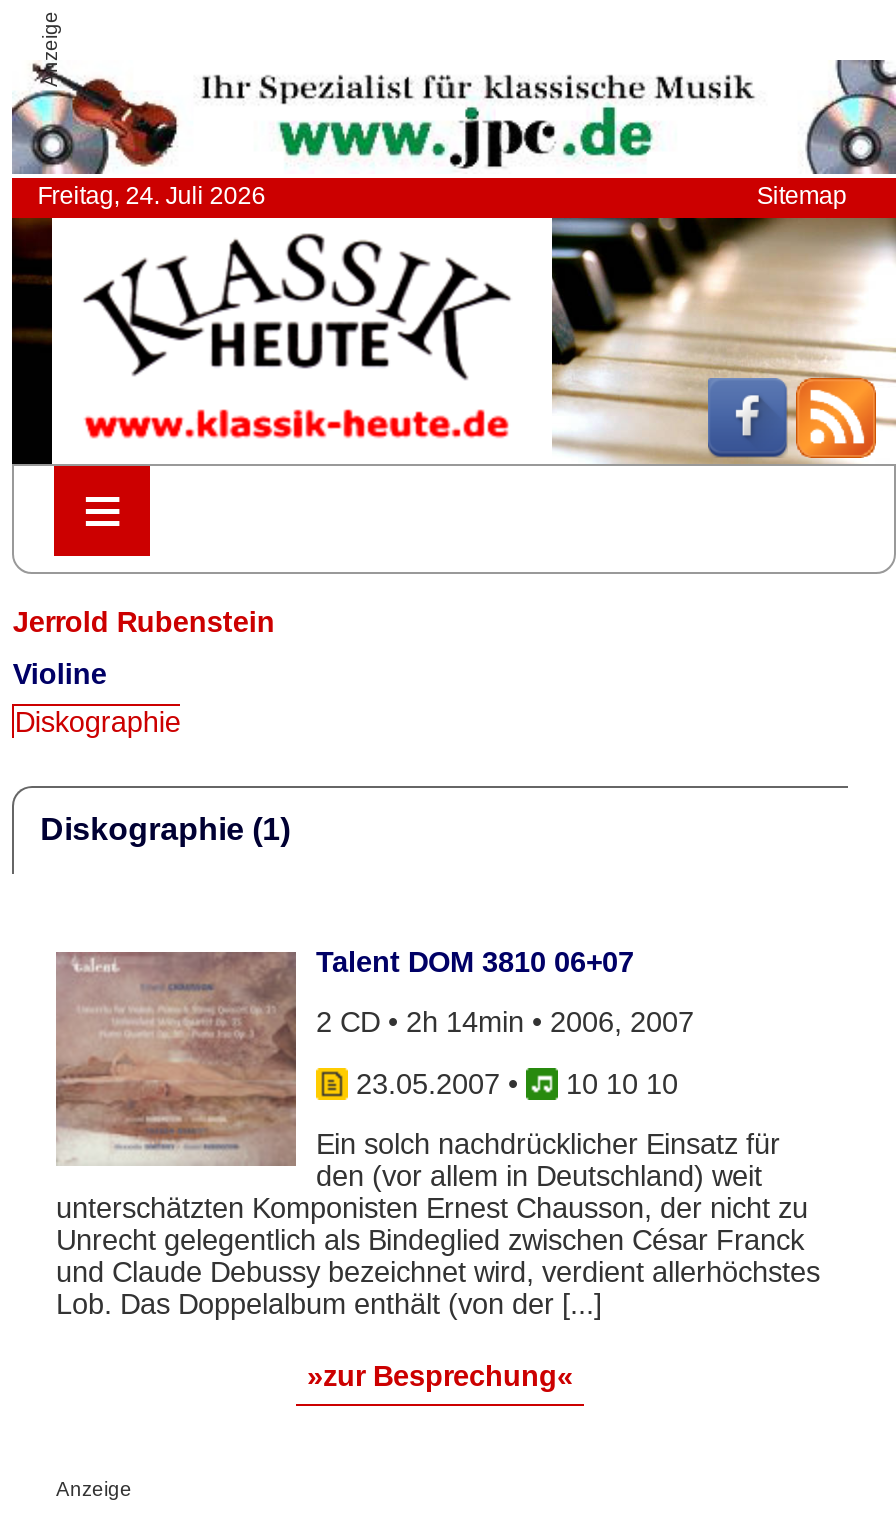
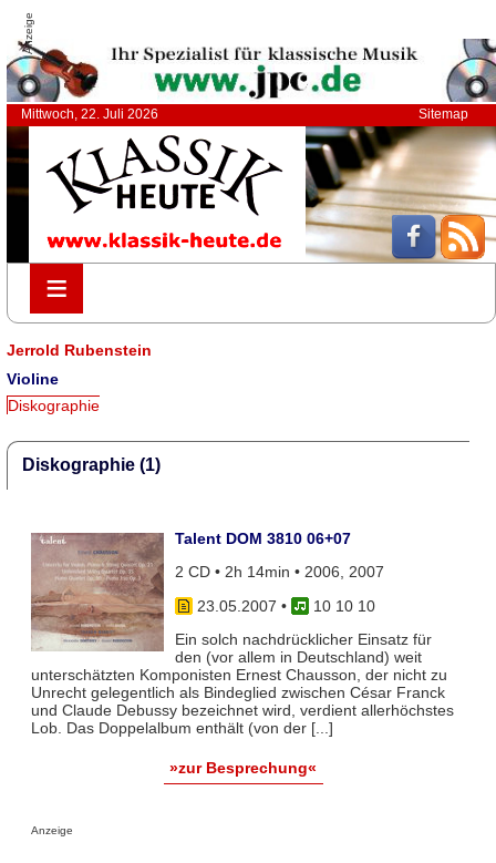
- Freitag, 24. Juli 2026
+ Mittwoch, 22. Juli 2026
